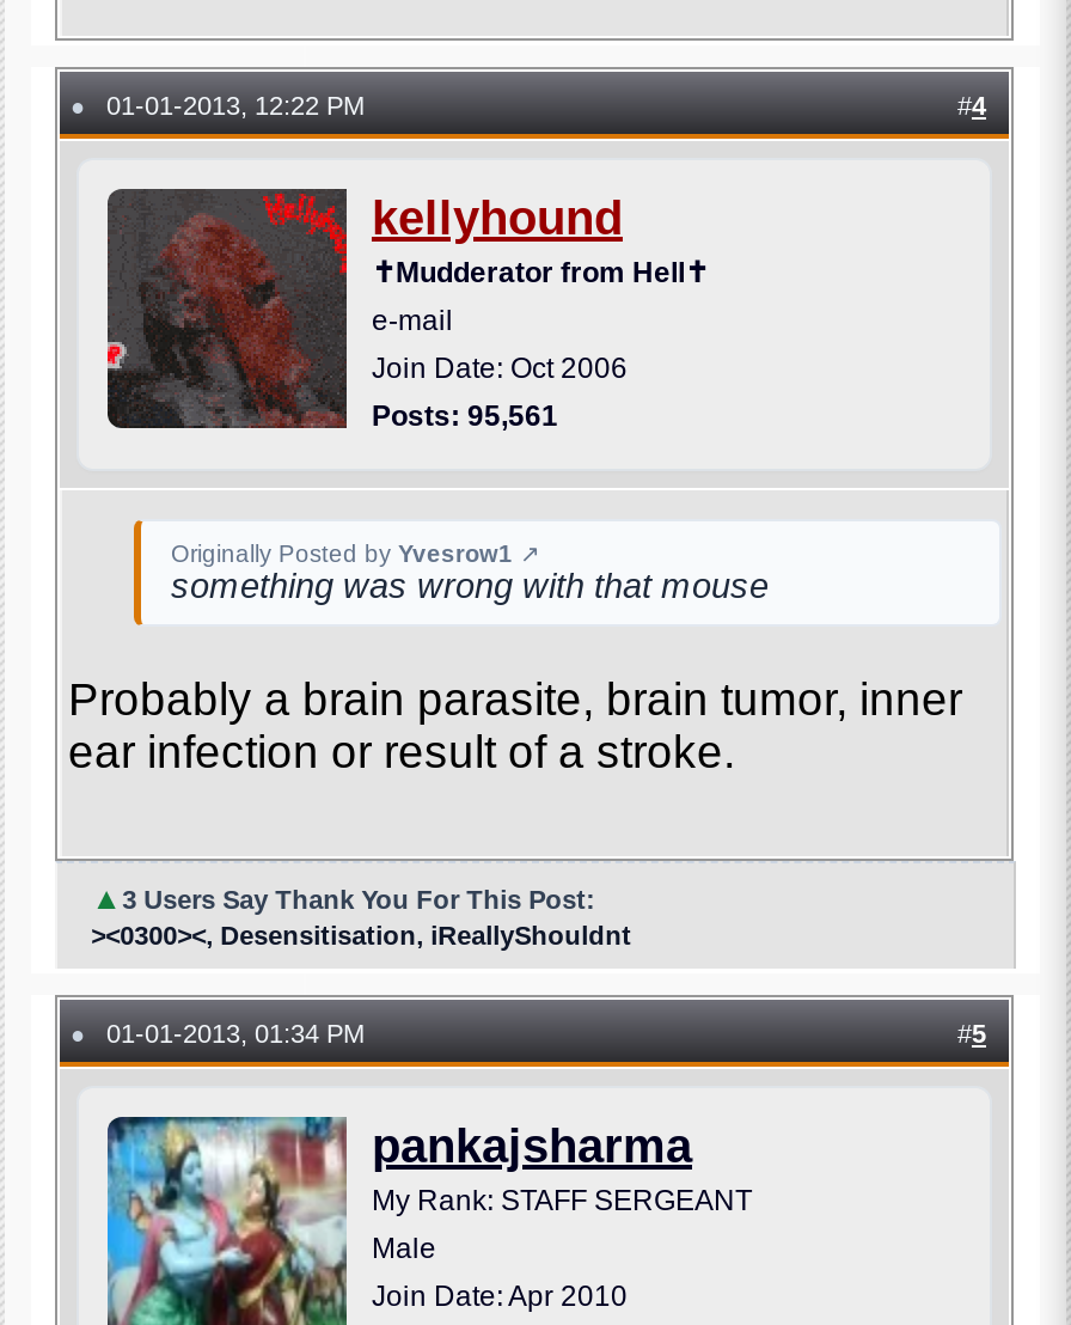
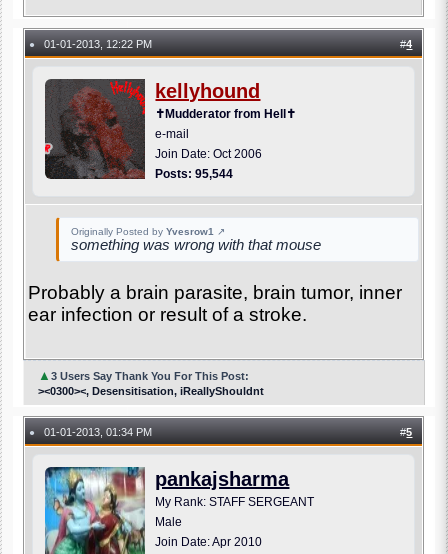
- Posts: 95,561
+ Posts: 95,544
